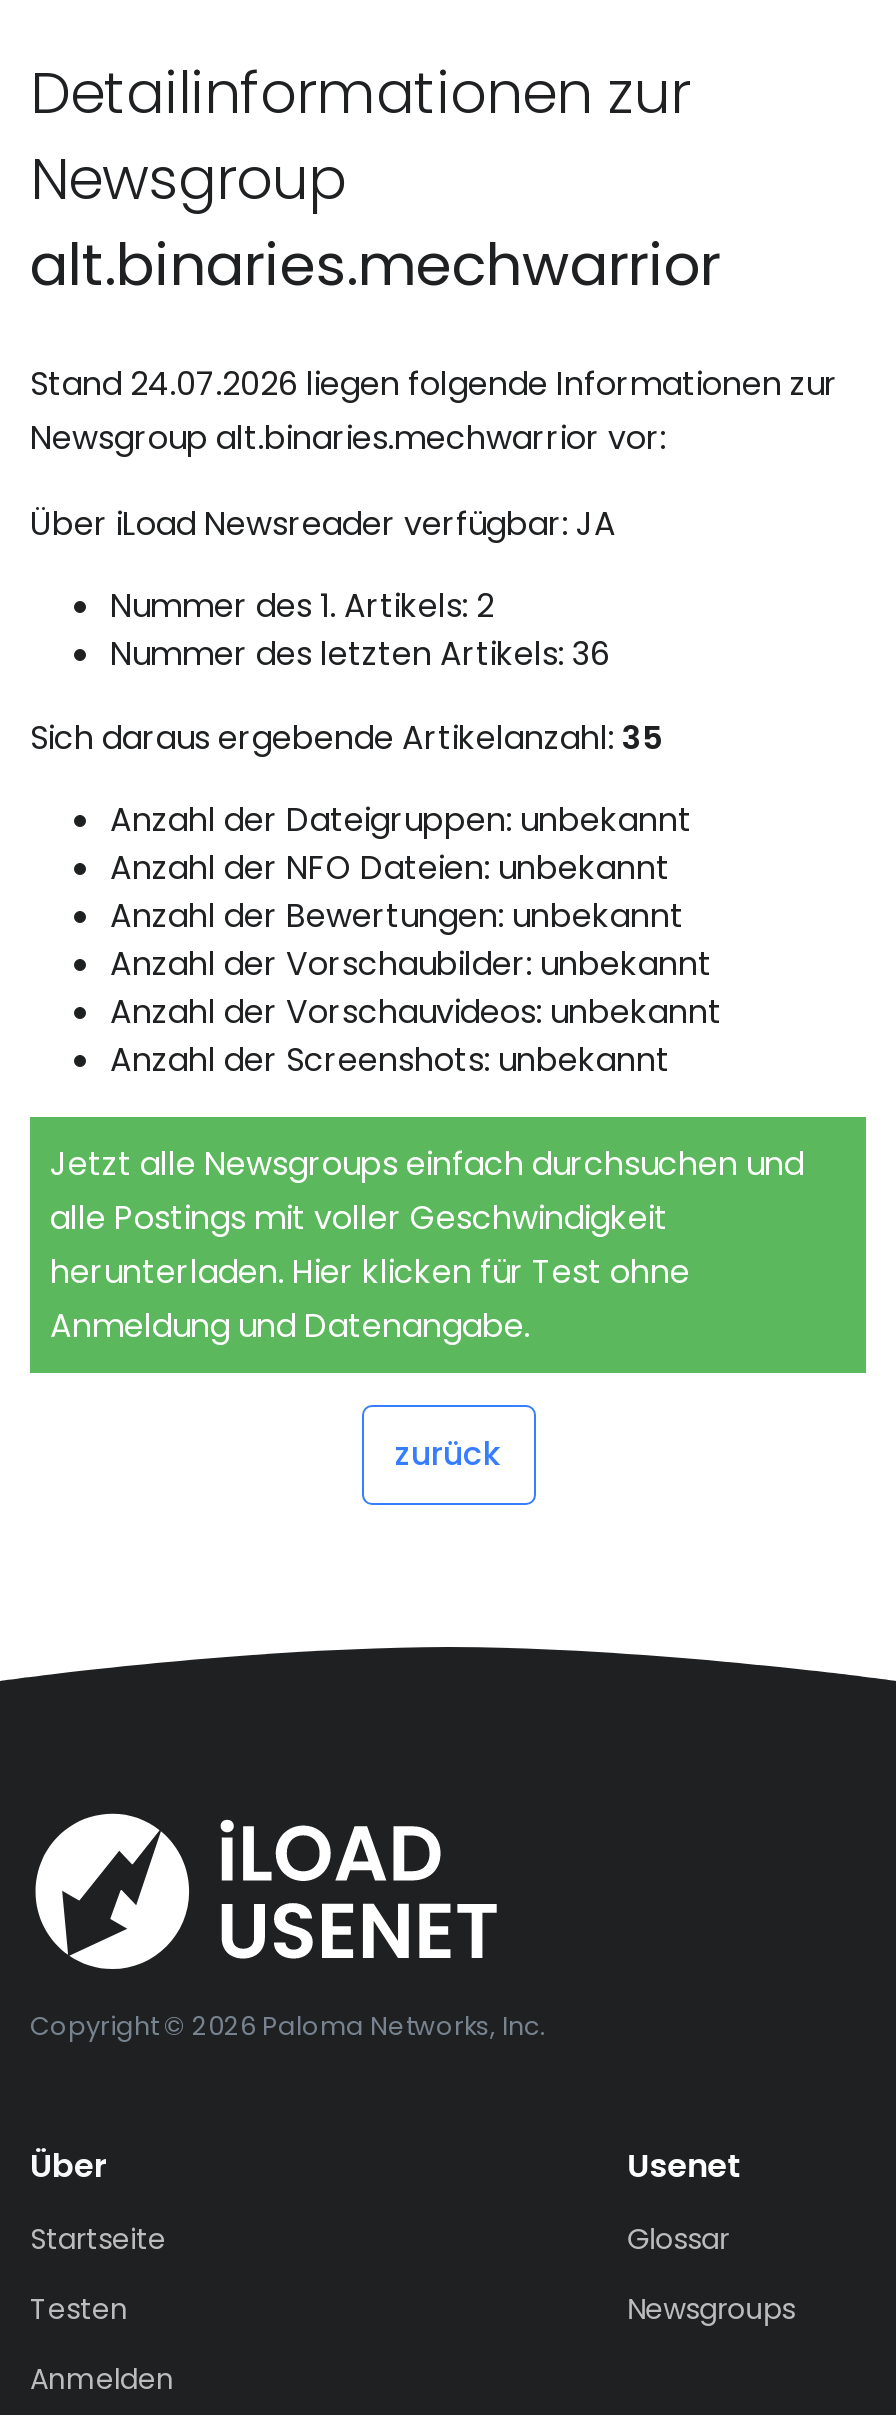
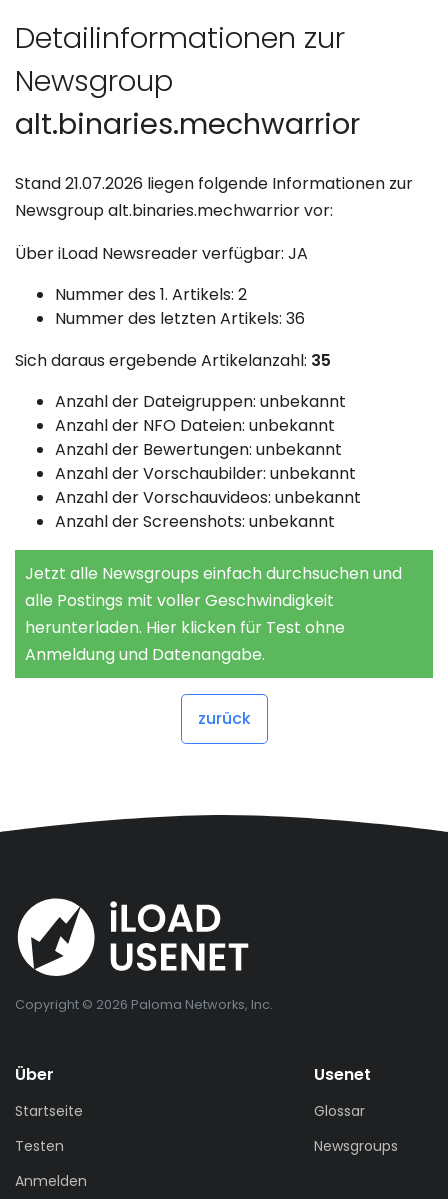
- Stand 24.07.2026 liegen folgende Informationen zur
+ Stand 21.07.2026 liegen folgende Informationen zur
